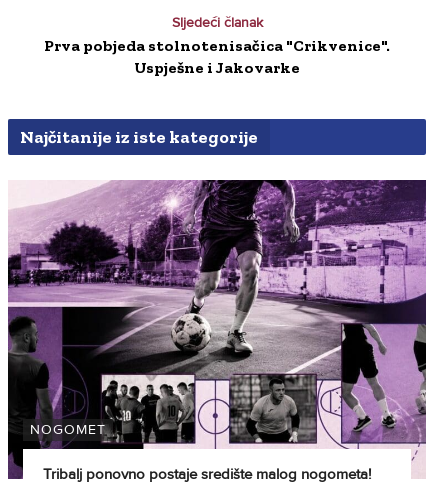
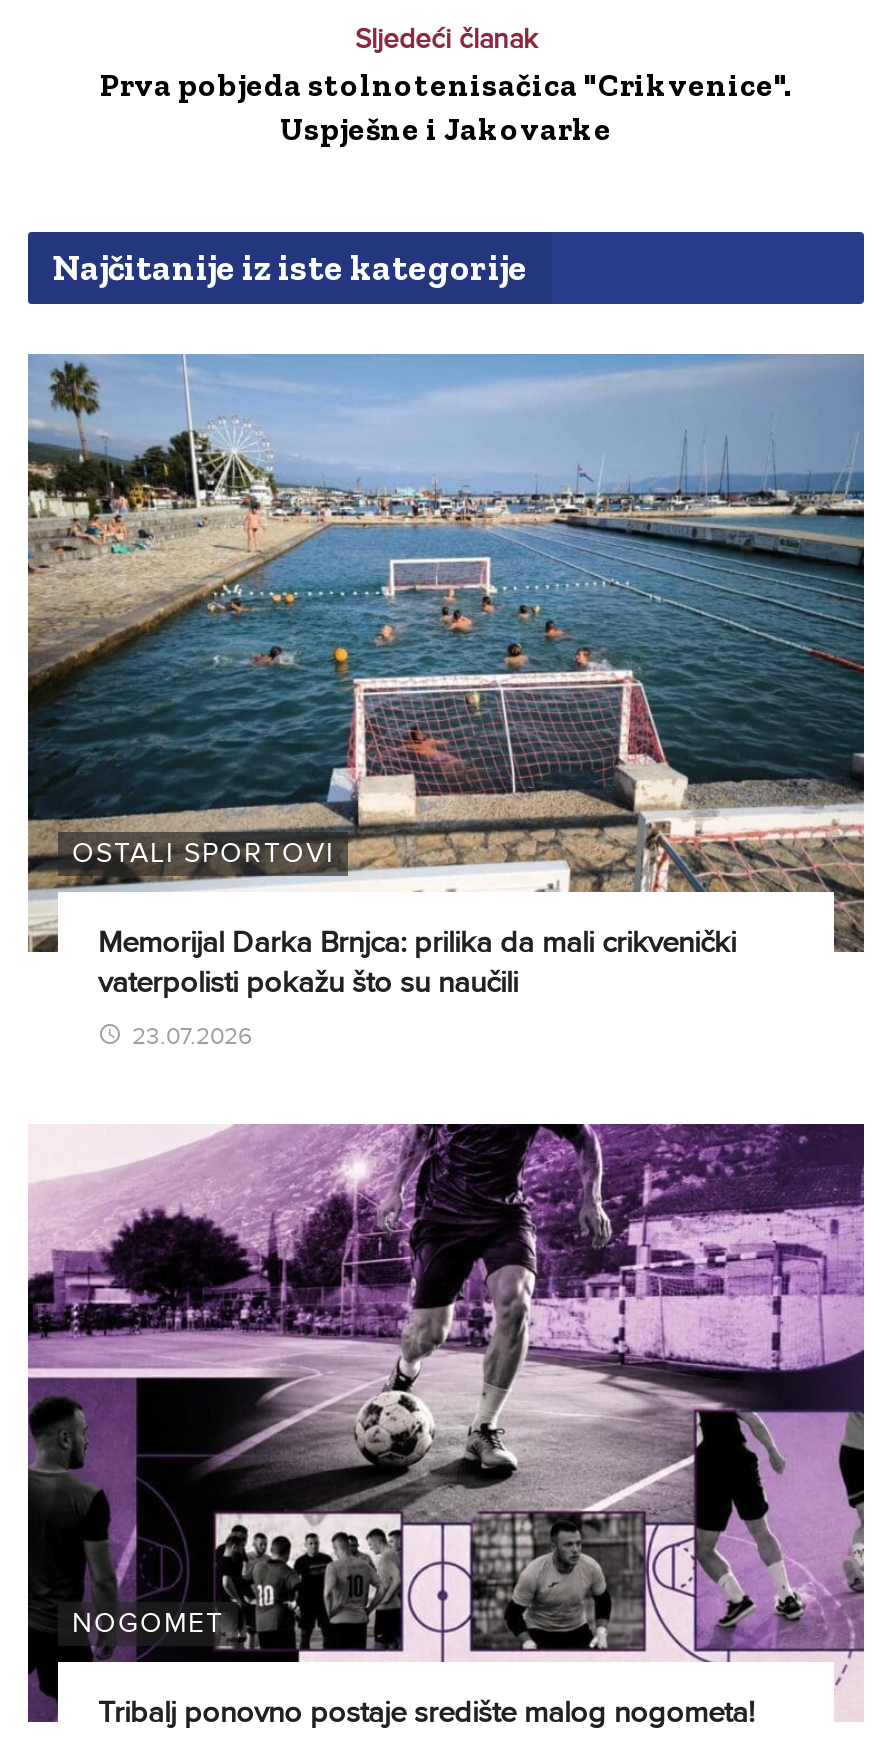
+ [image]
+ OSTALI SPORTOVI
+ Memorijal Darka Brnjca: prilika da mali crikvenički
+ vaterpolisti pokažu što su naučili
+ 23.07.2026
